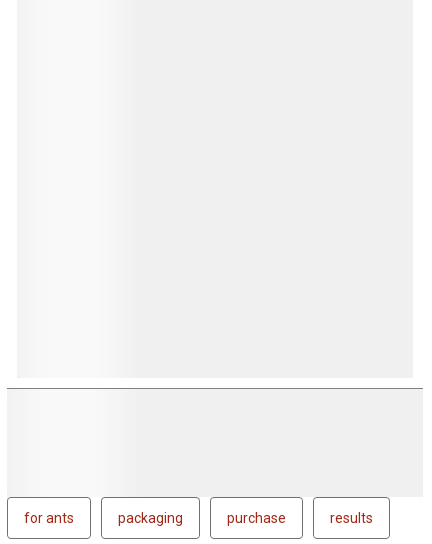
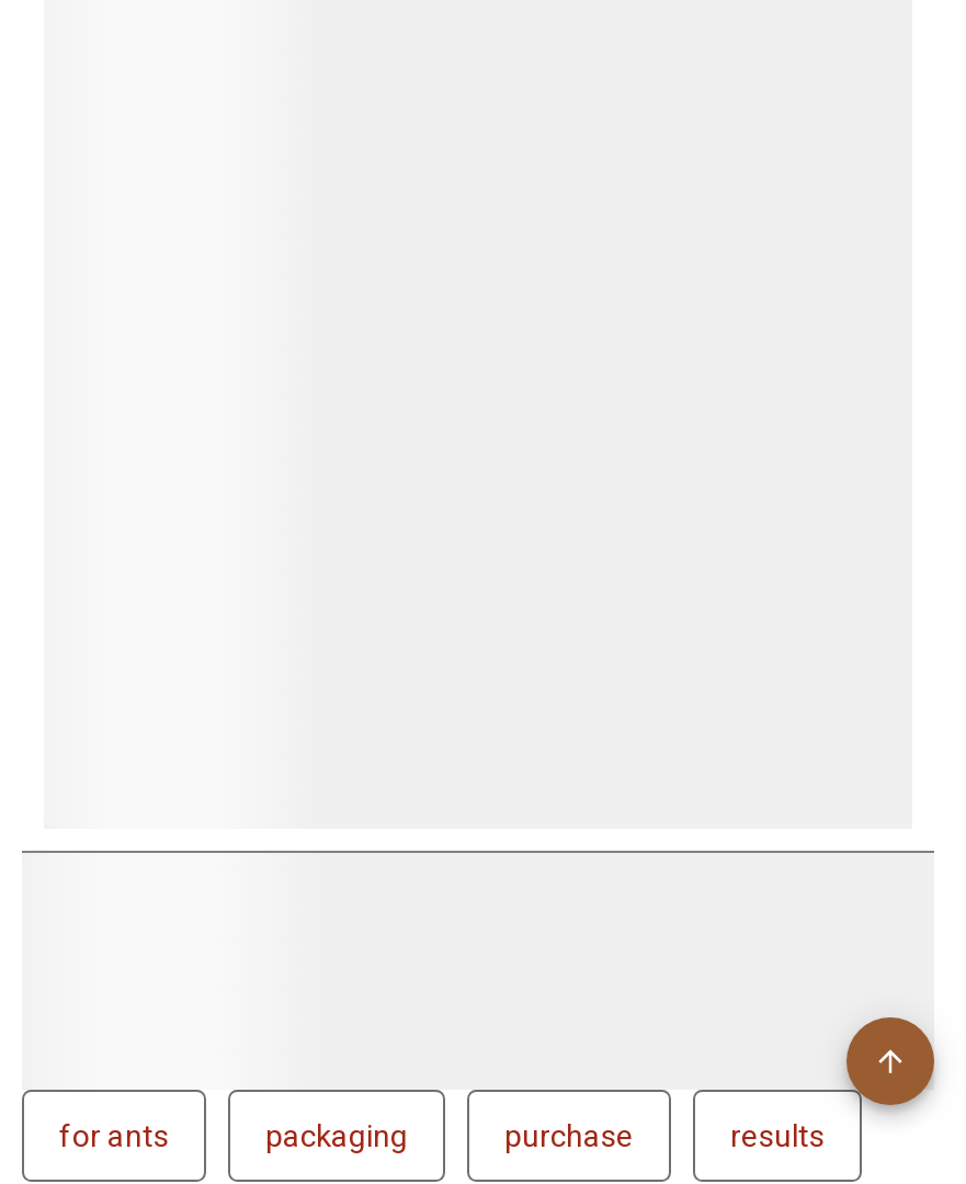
+ [image]
